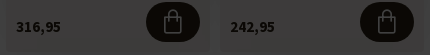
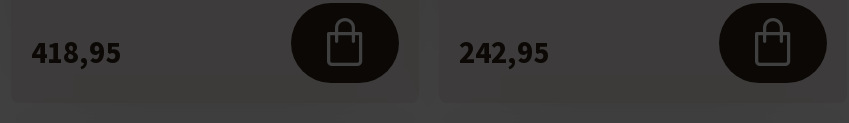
- 316,95
+ 418,95
